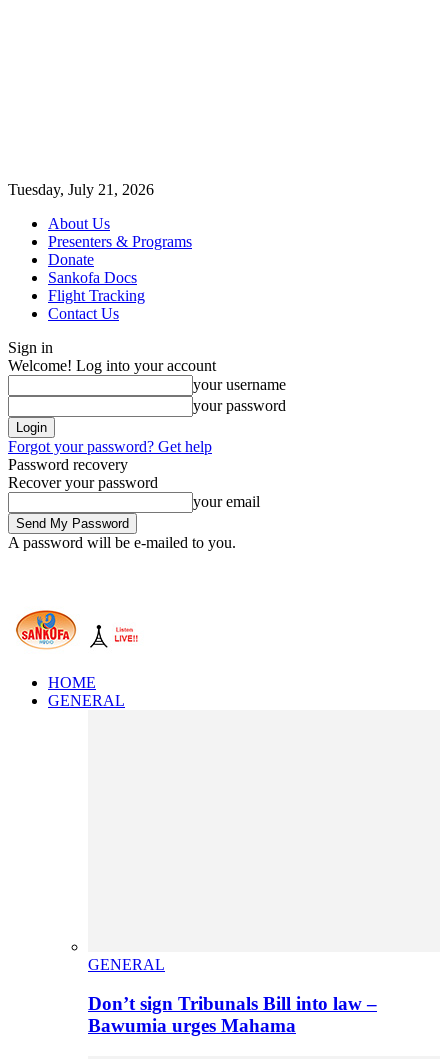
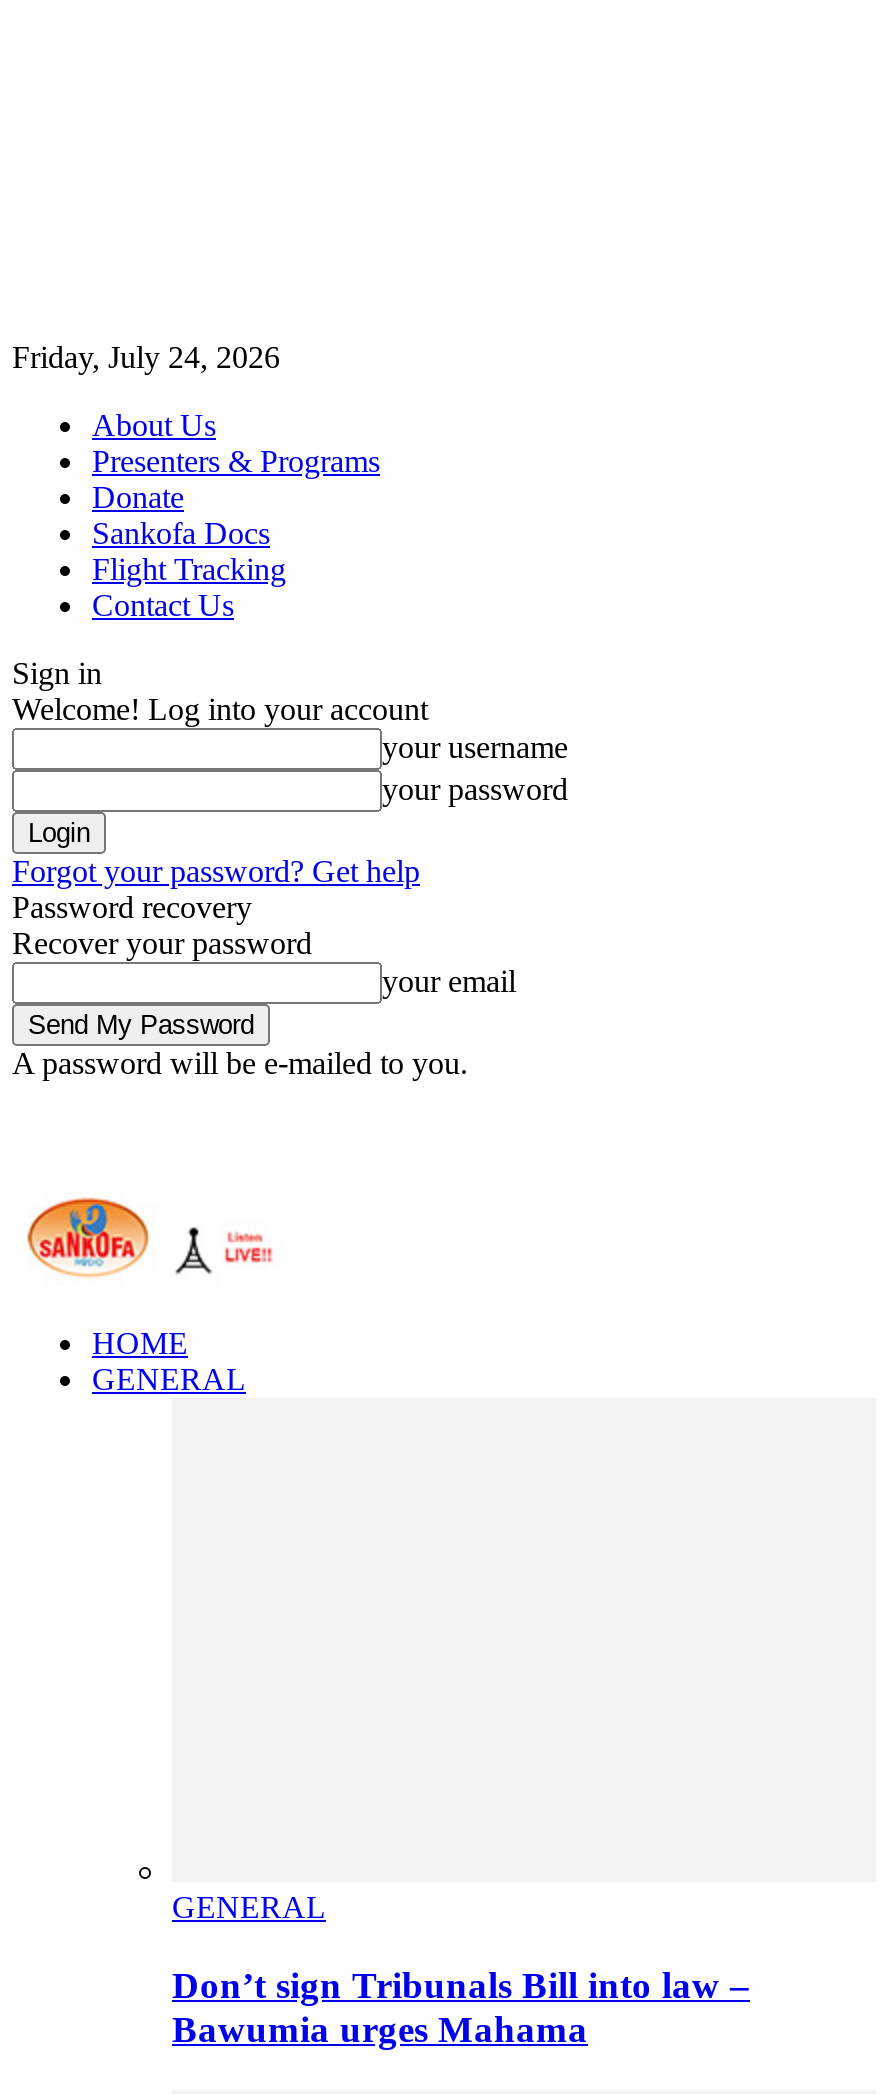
- Tuesday, July 21, 2026
+ Friday, July 24, 2026
